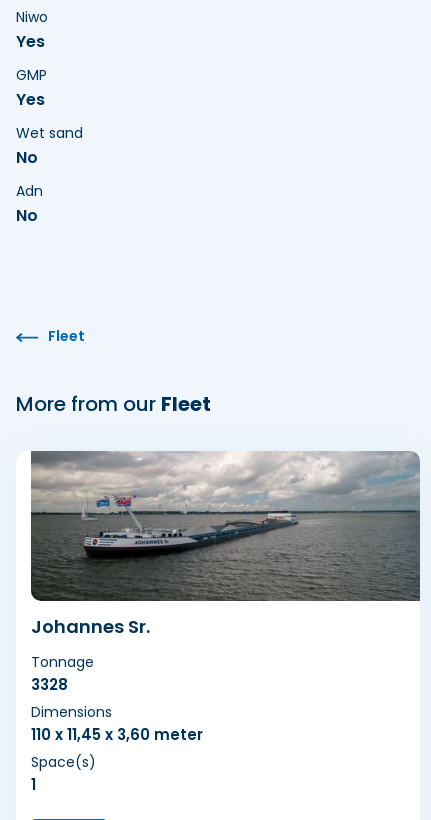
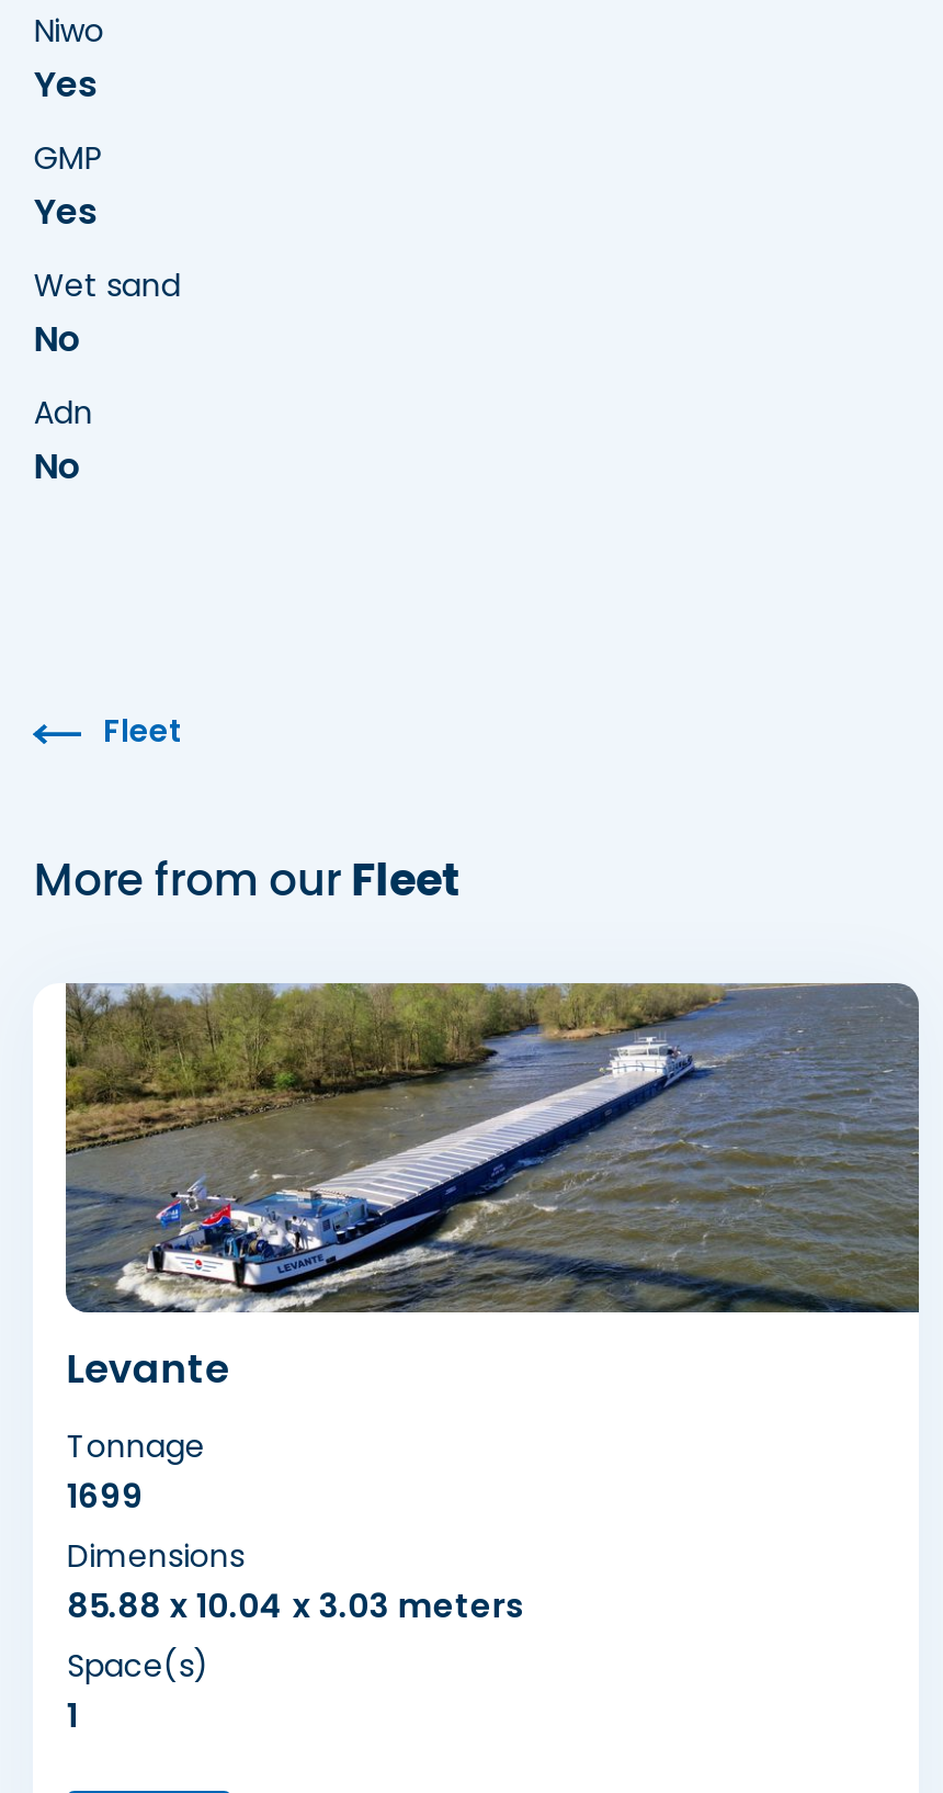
- [image]
- Johannes Sr.
+ [image]
+ Levante

- 3328
+ 1699

- 110 x 11,45 x 3,60 meter
+ 85.88 x 10.04 x 3.03 meters
